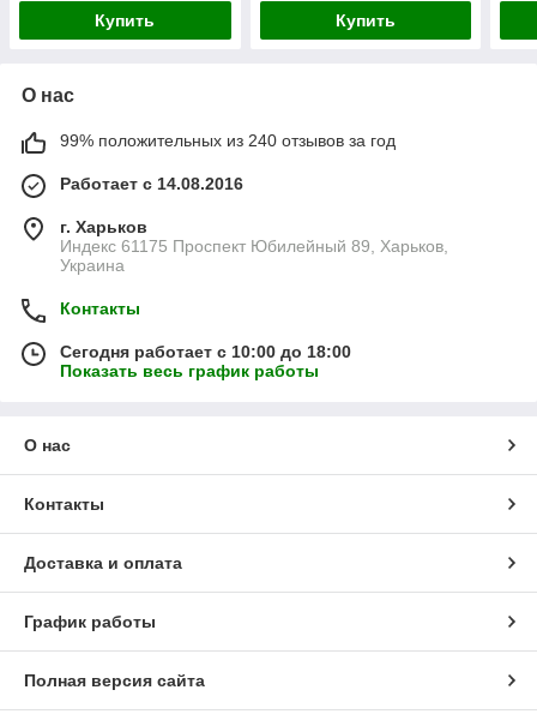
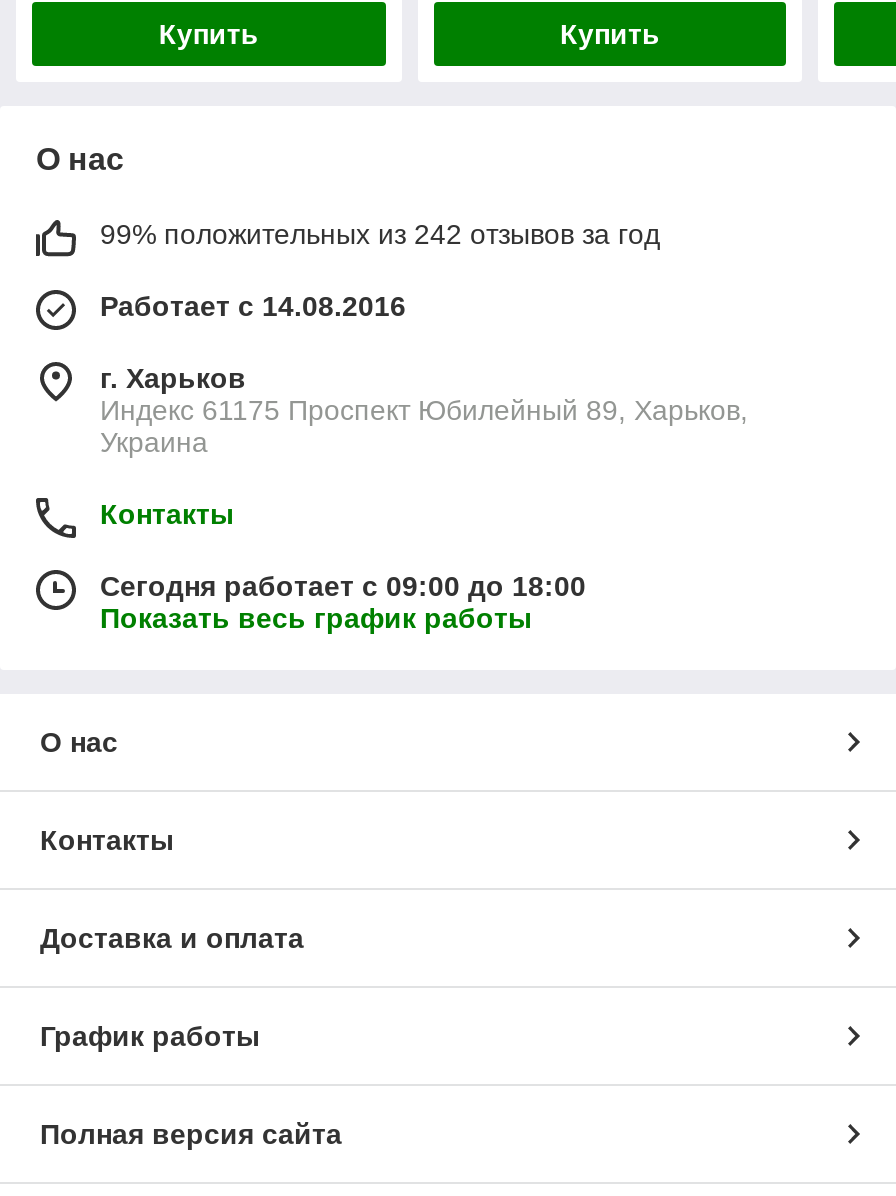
- 99% положительных из 240 отзывов за год
+ 99% положительных из 242 отзывов за год

- Сегодня работает с 10:00 до 18:00
+ Сегодня работает с 09:00 до 18:00
